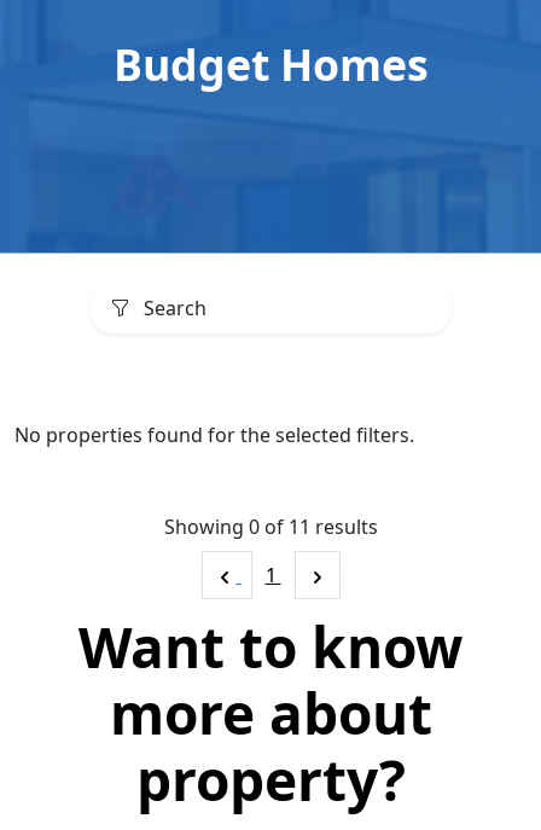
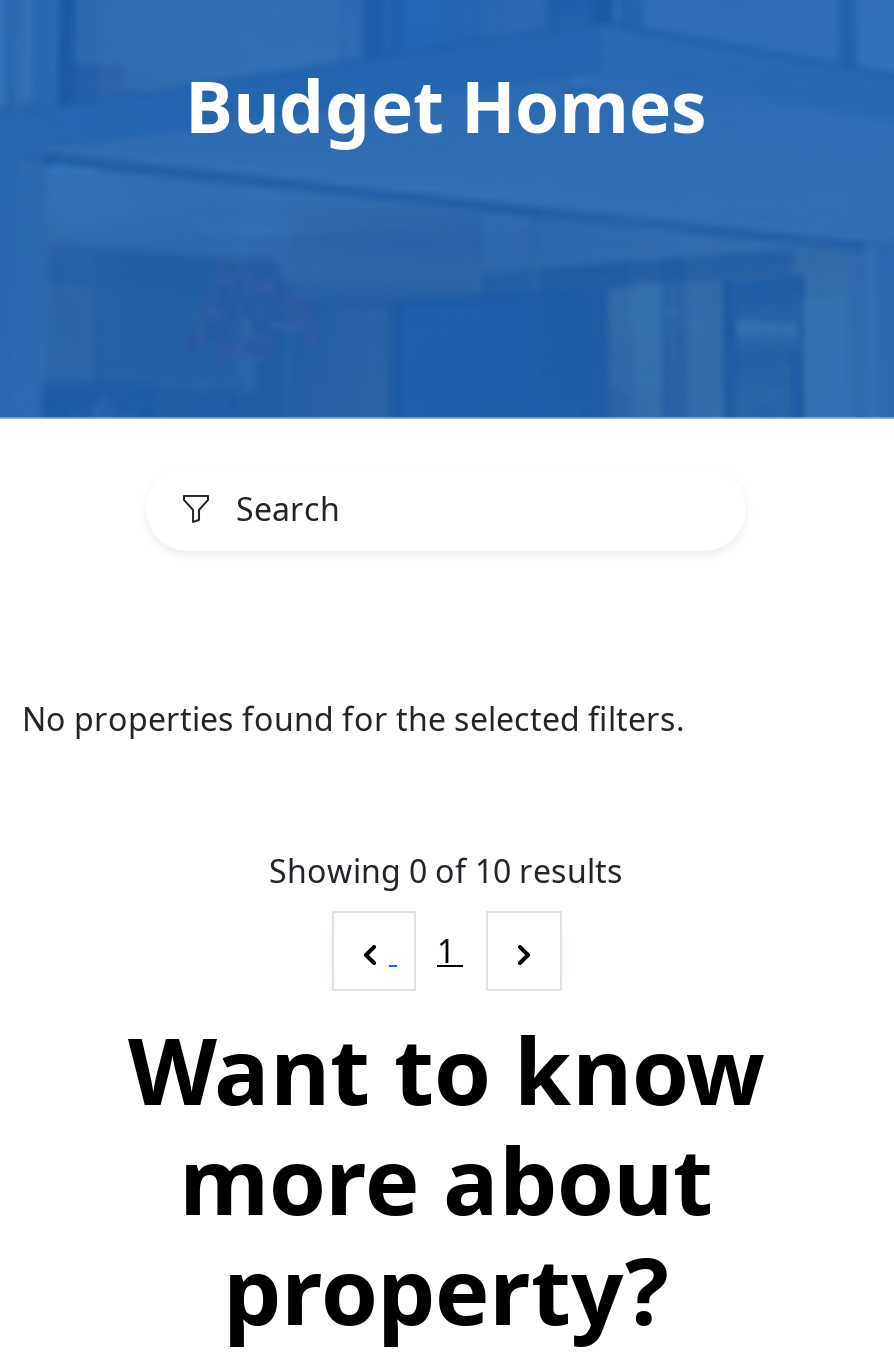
- Showing 0 of 11 results
+ Showing 0 of 10 results
